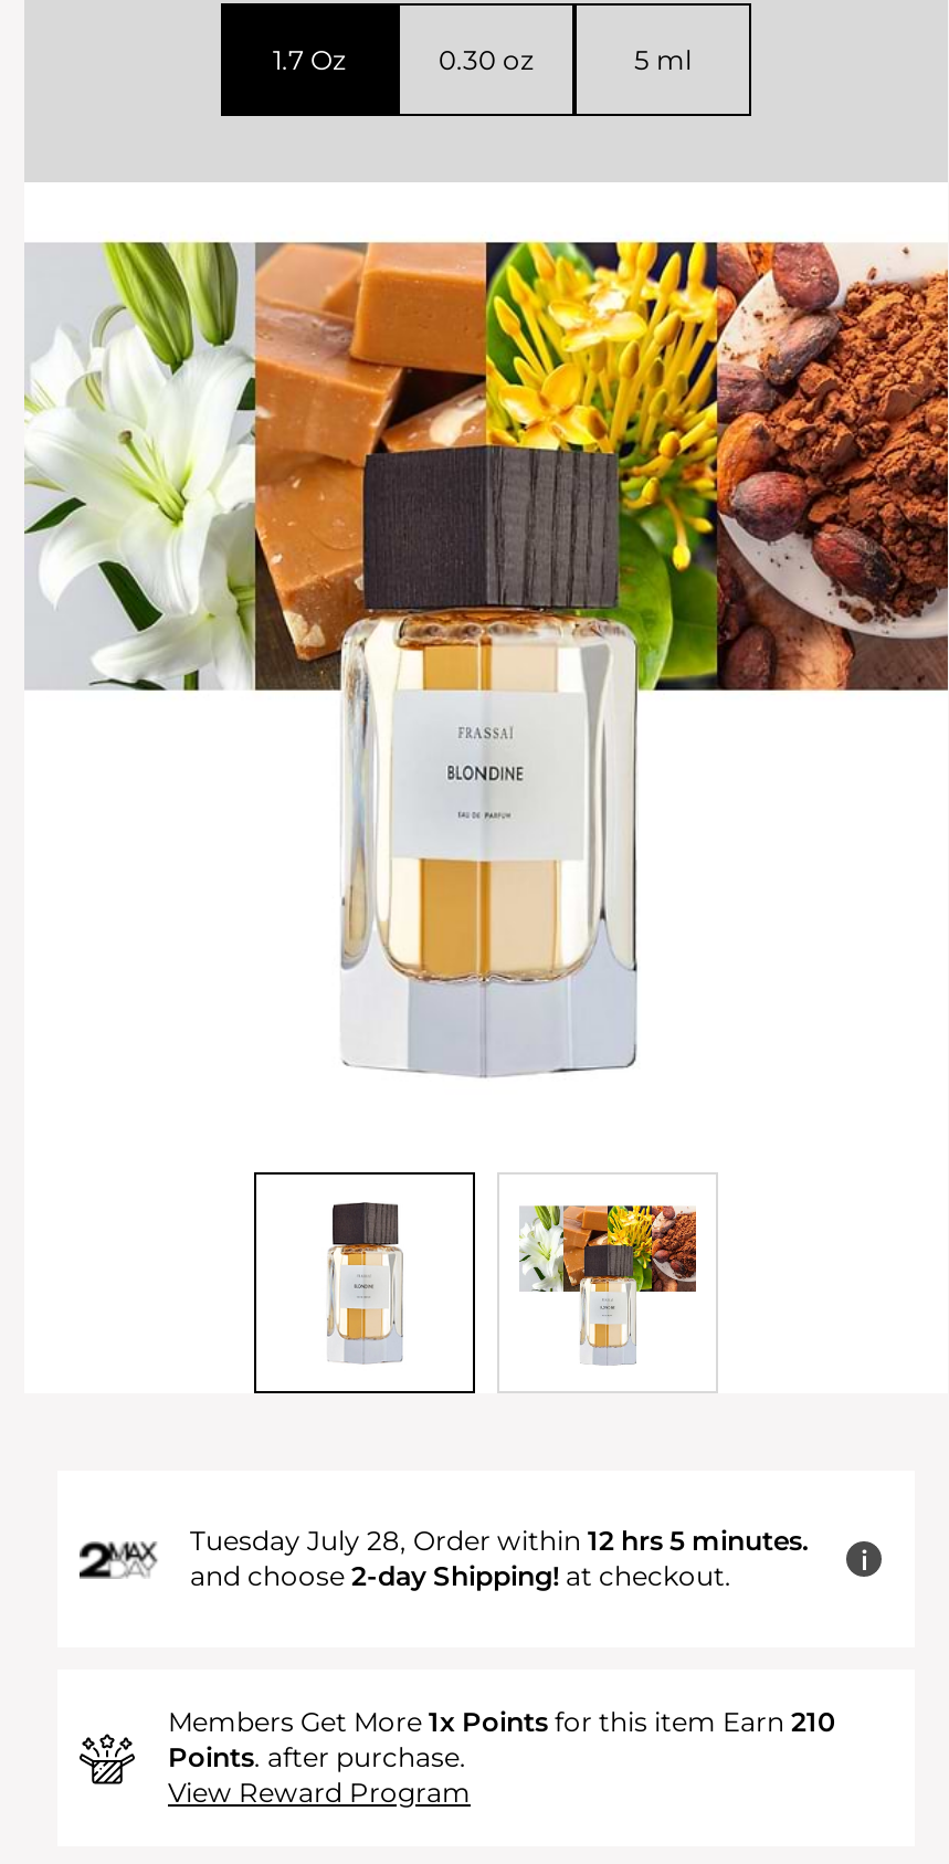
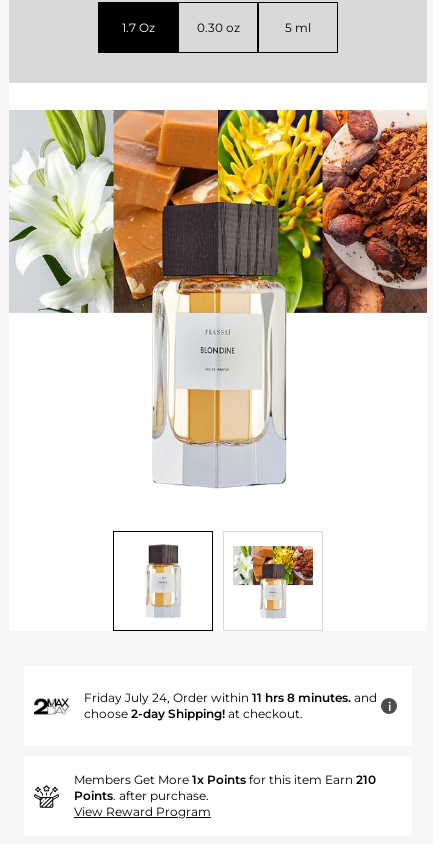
- Tuesday July 28, Order within 12 hrs 5 minutes.
- and choose 2-day Shipping! at checkout.
+ Friday July 24, Order within 11 hrs 8 minutes. and
+ choose 2-day Shipping! at checkout.
